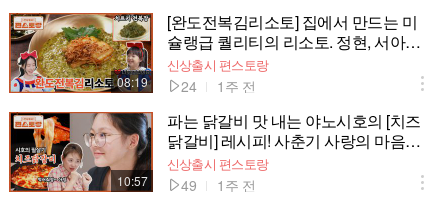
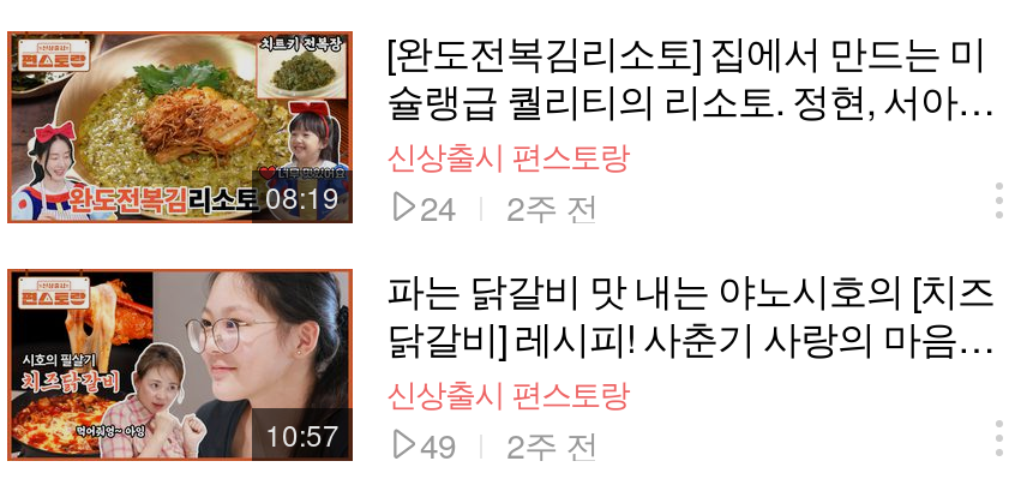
- 08:19 24 1주 전
+ 08:19 24 2주 전

- 10:57 49 1주 전
+ 10:57 49 2주 전
